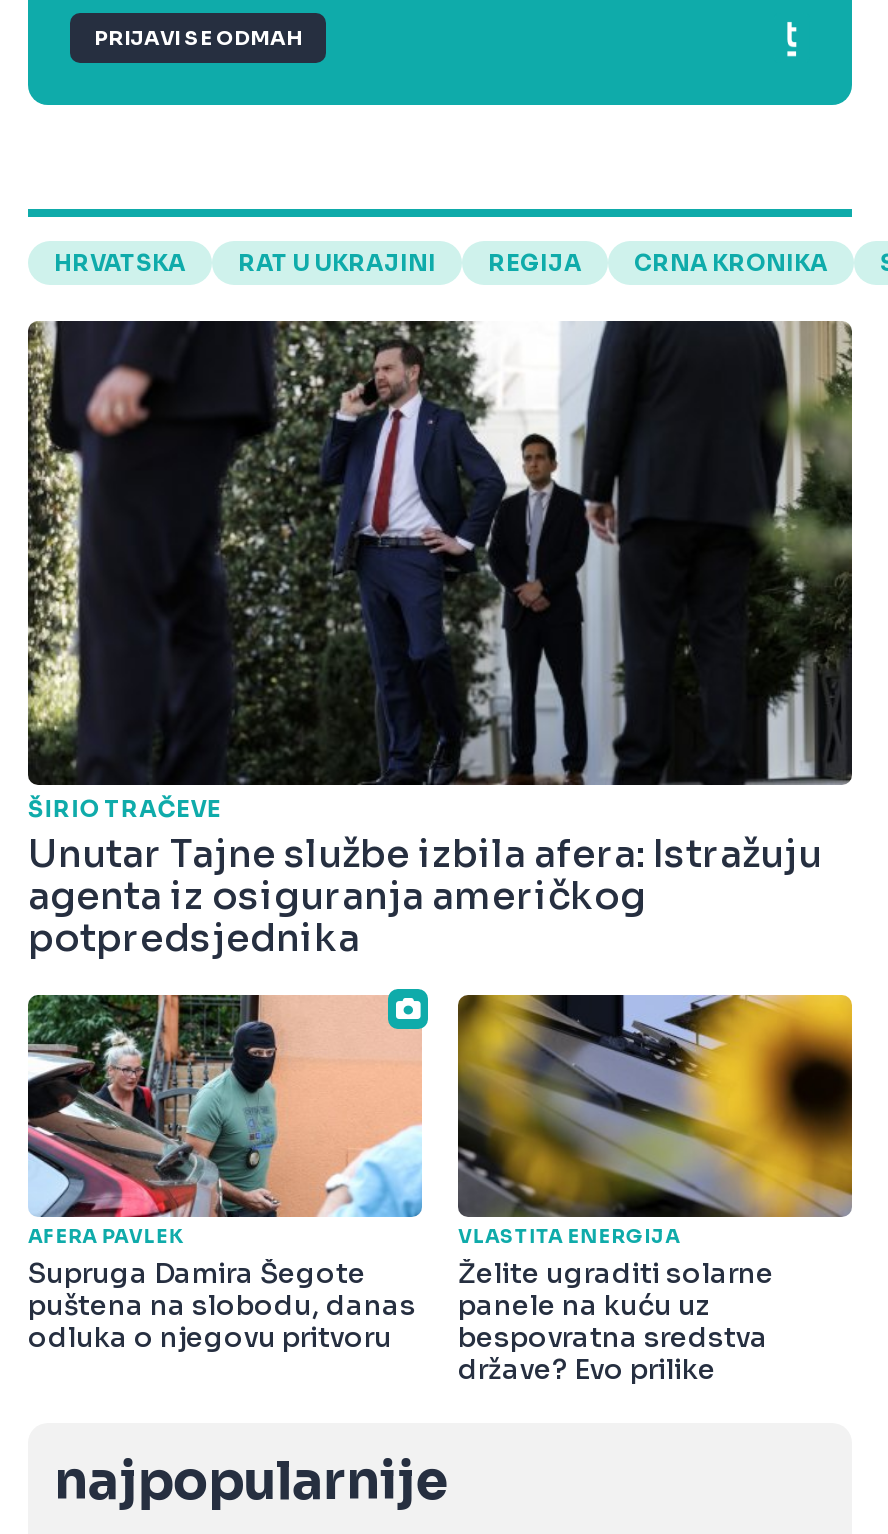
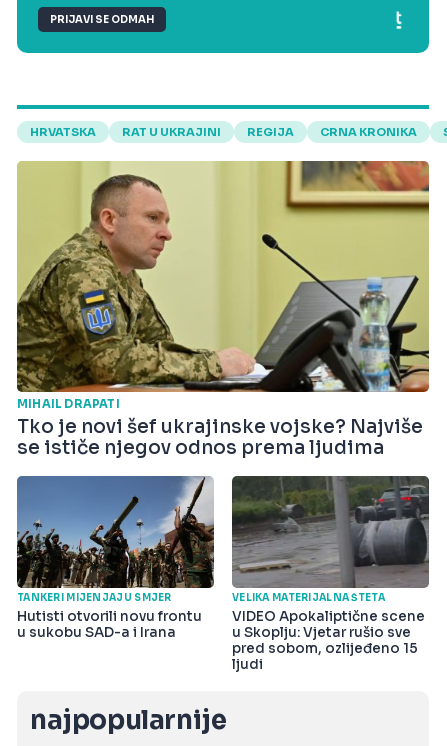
- [image]
- ŠIRIO TRAČEVE
- Unutar Tajne službe izbila afera: Istražuju
- agenta iz osiguranja američkog
- potpredsjednika
+ [image]
+ MIHAIL DRAPATI
+ Tko je novi šef ukrajinske vojske? Najviše
+ se ističe njegov odnos prema ljudima

- [image]
- AFERA PAVLEK
- Supruga Damira Šegote
- puštena na slobodu, danas
- odluka o njegovu pritvoru
+ [image]
+ TANKERI MIJENJAJU SMJER
+ Hutisti otvorili novu frontu
+ u sukobu SAD-a i Irana

- [image]
- VLASTITA ENERGIJA
- Želite ugraditi solarne
- panele na kuću uz
- bespovratna sredstva
- države? Evo prilike
+ [image]
+ VELIKA MATERIJALNA ŠTETA
+ VIDEO Apokaliptične scene
+ u Skoplju: Vjetar rušio sve
+ pred sobom, ozlijeđeno 15
+ ljudi
